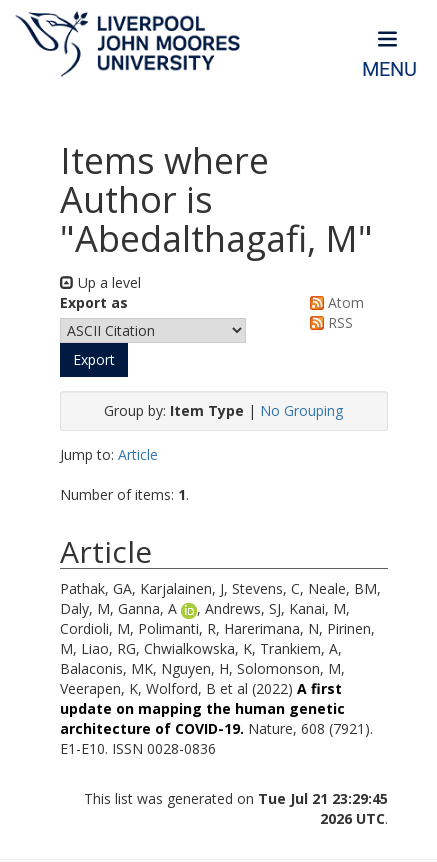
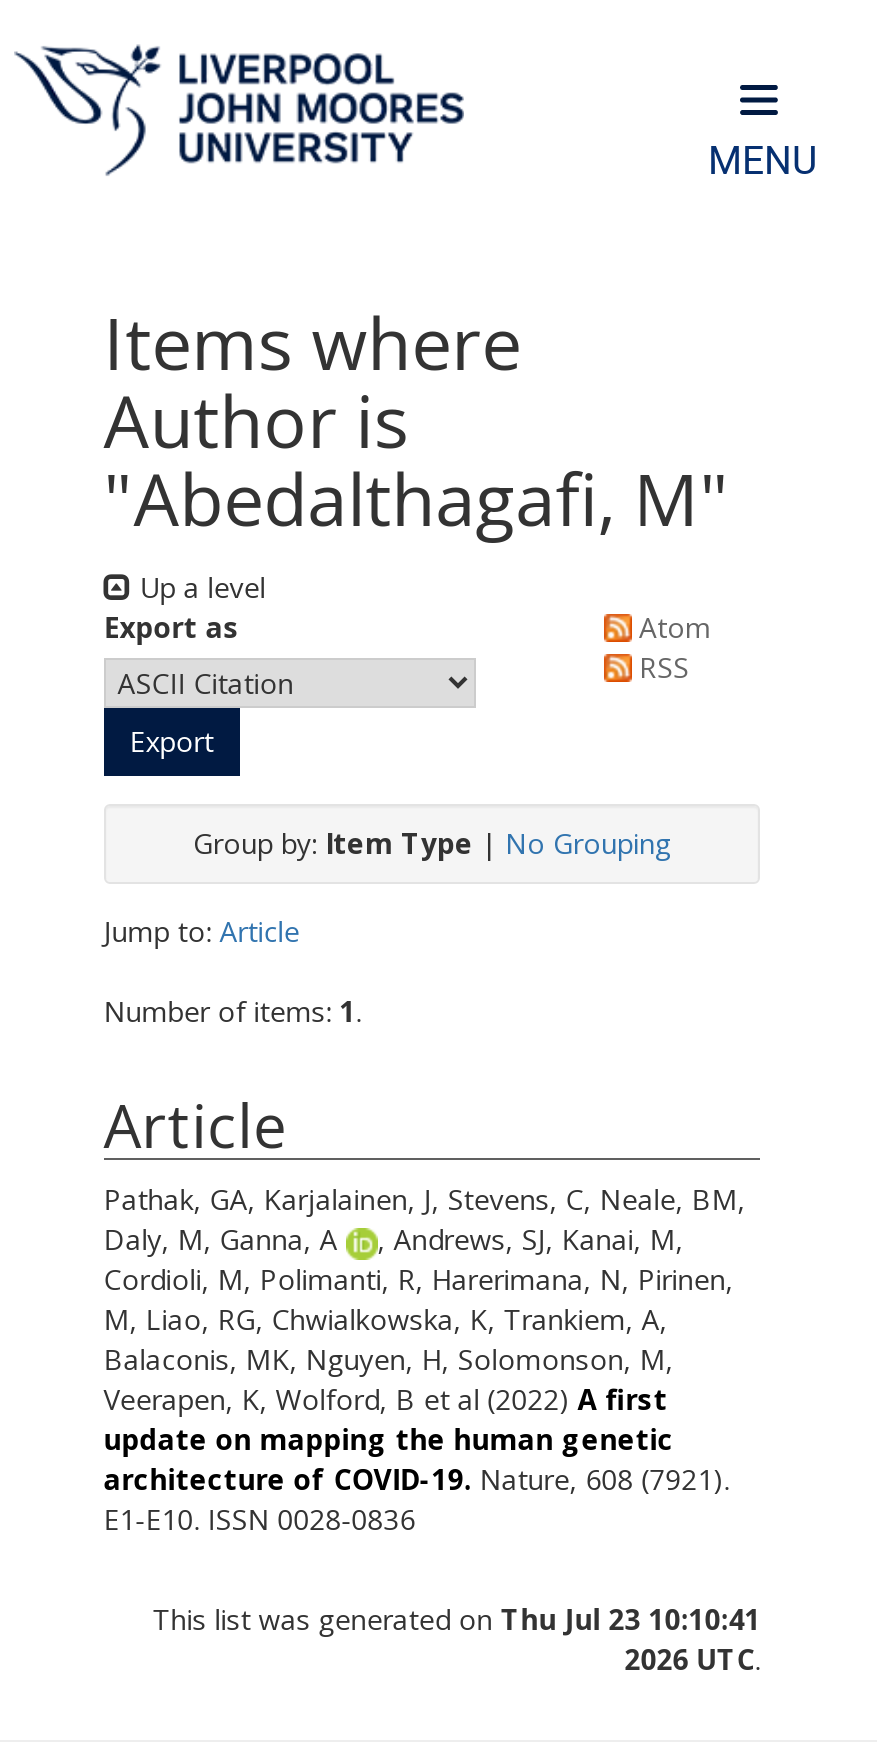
- This list was generated on Tue Jul 21 23:29:45
+ This list was generated on Thu Jul 23 10:10:41
